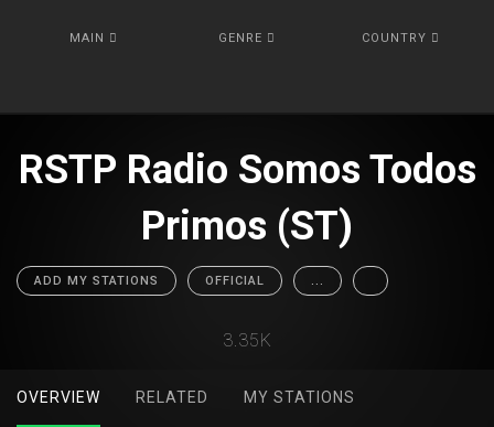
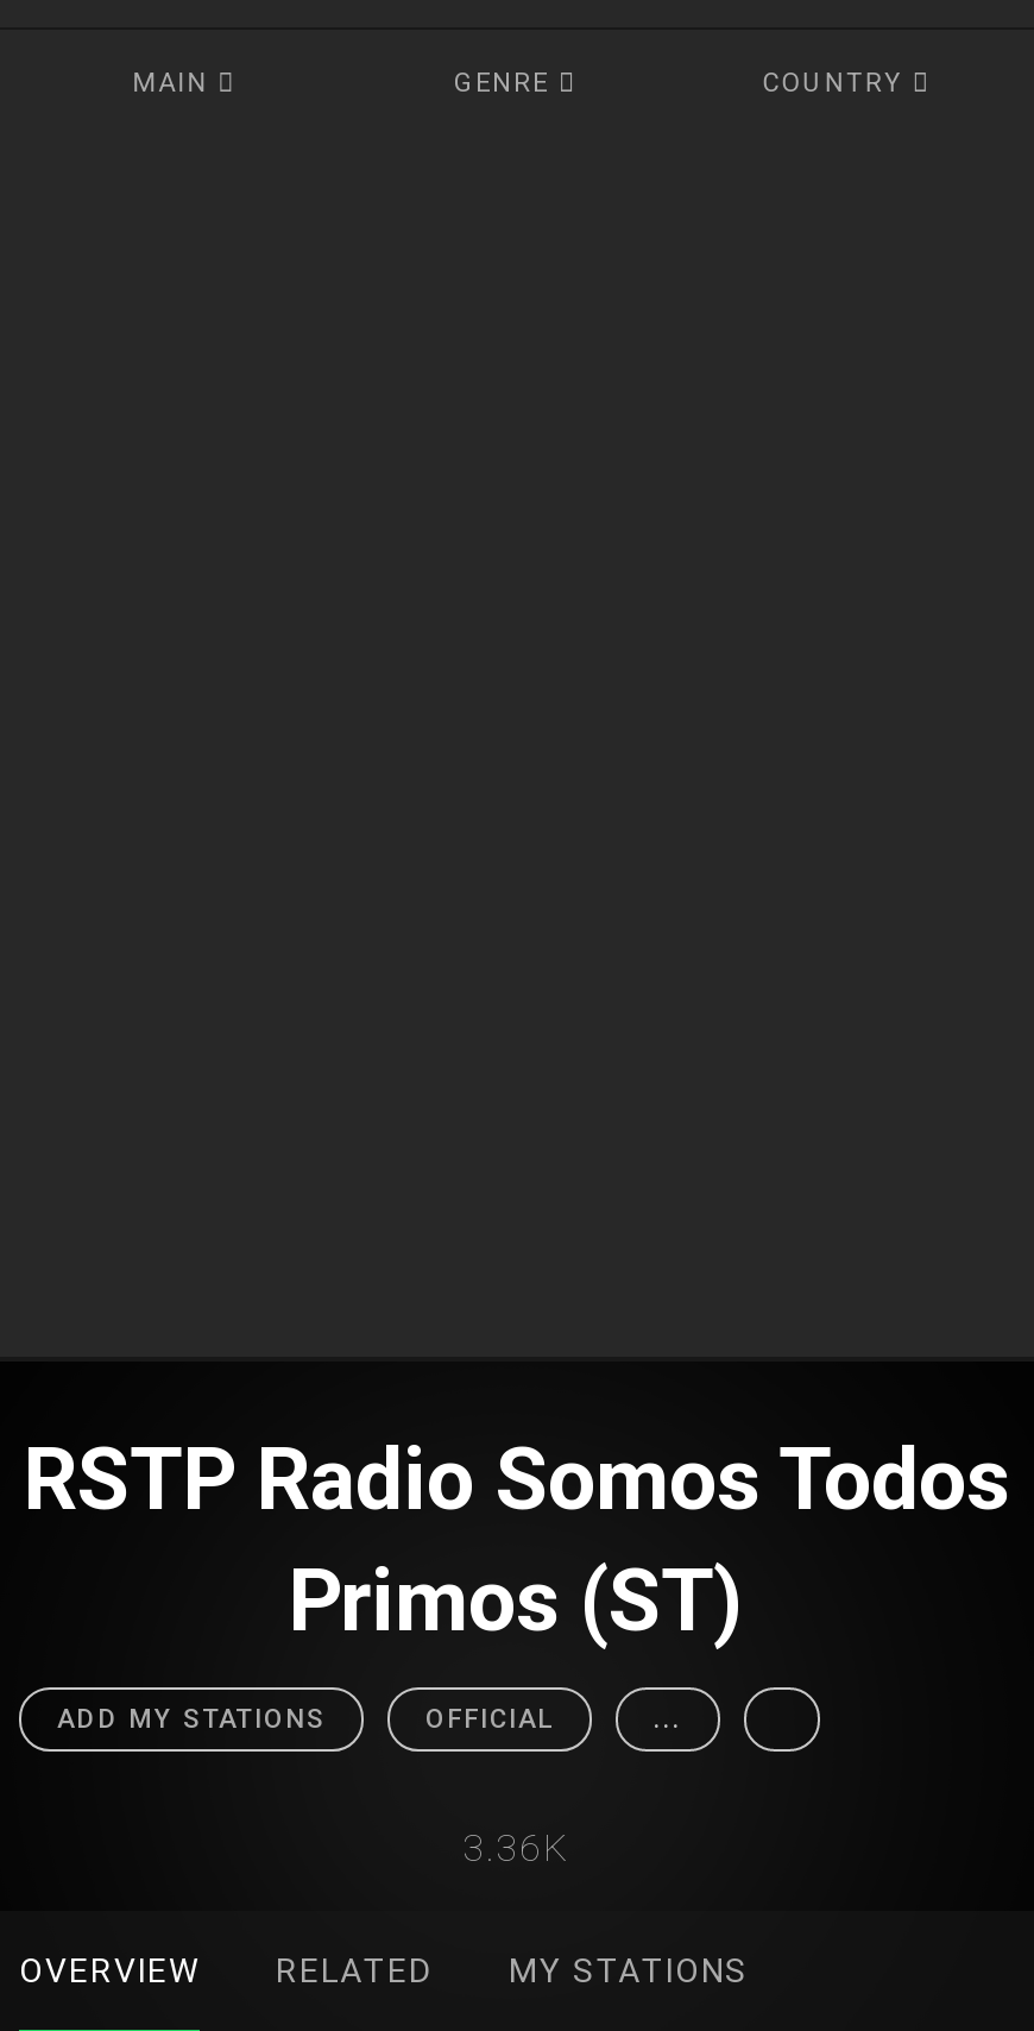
- 3.35K
+ 3.36K
